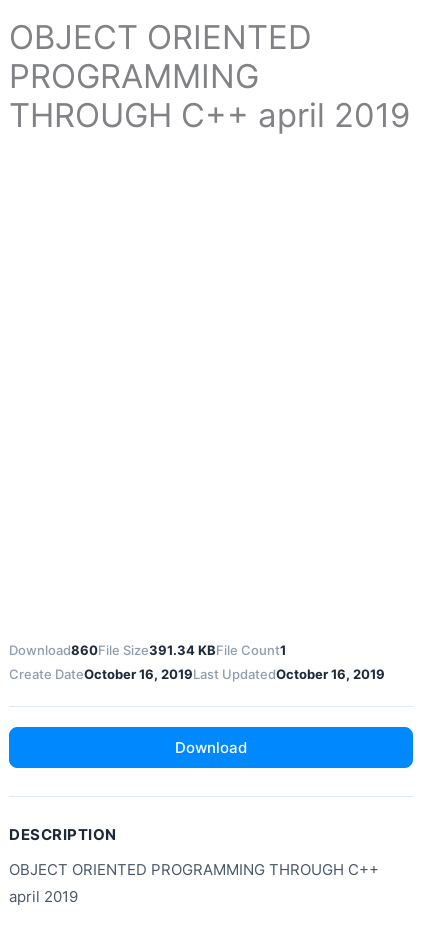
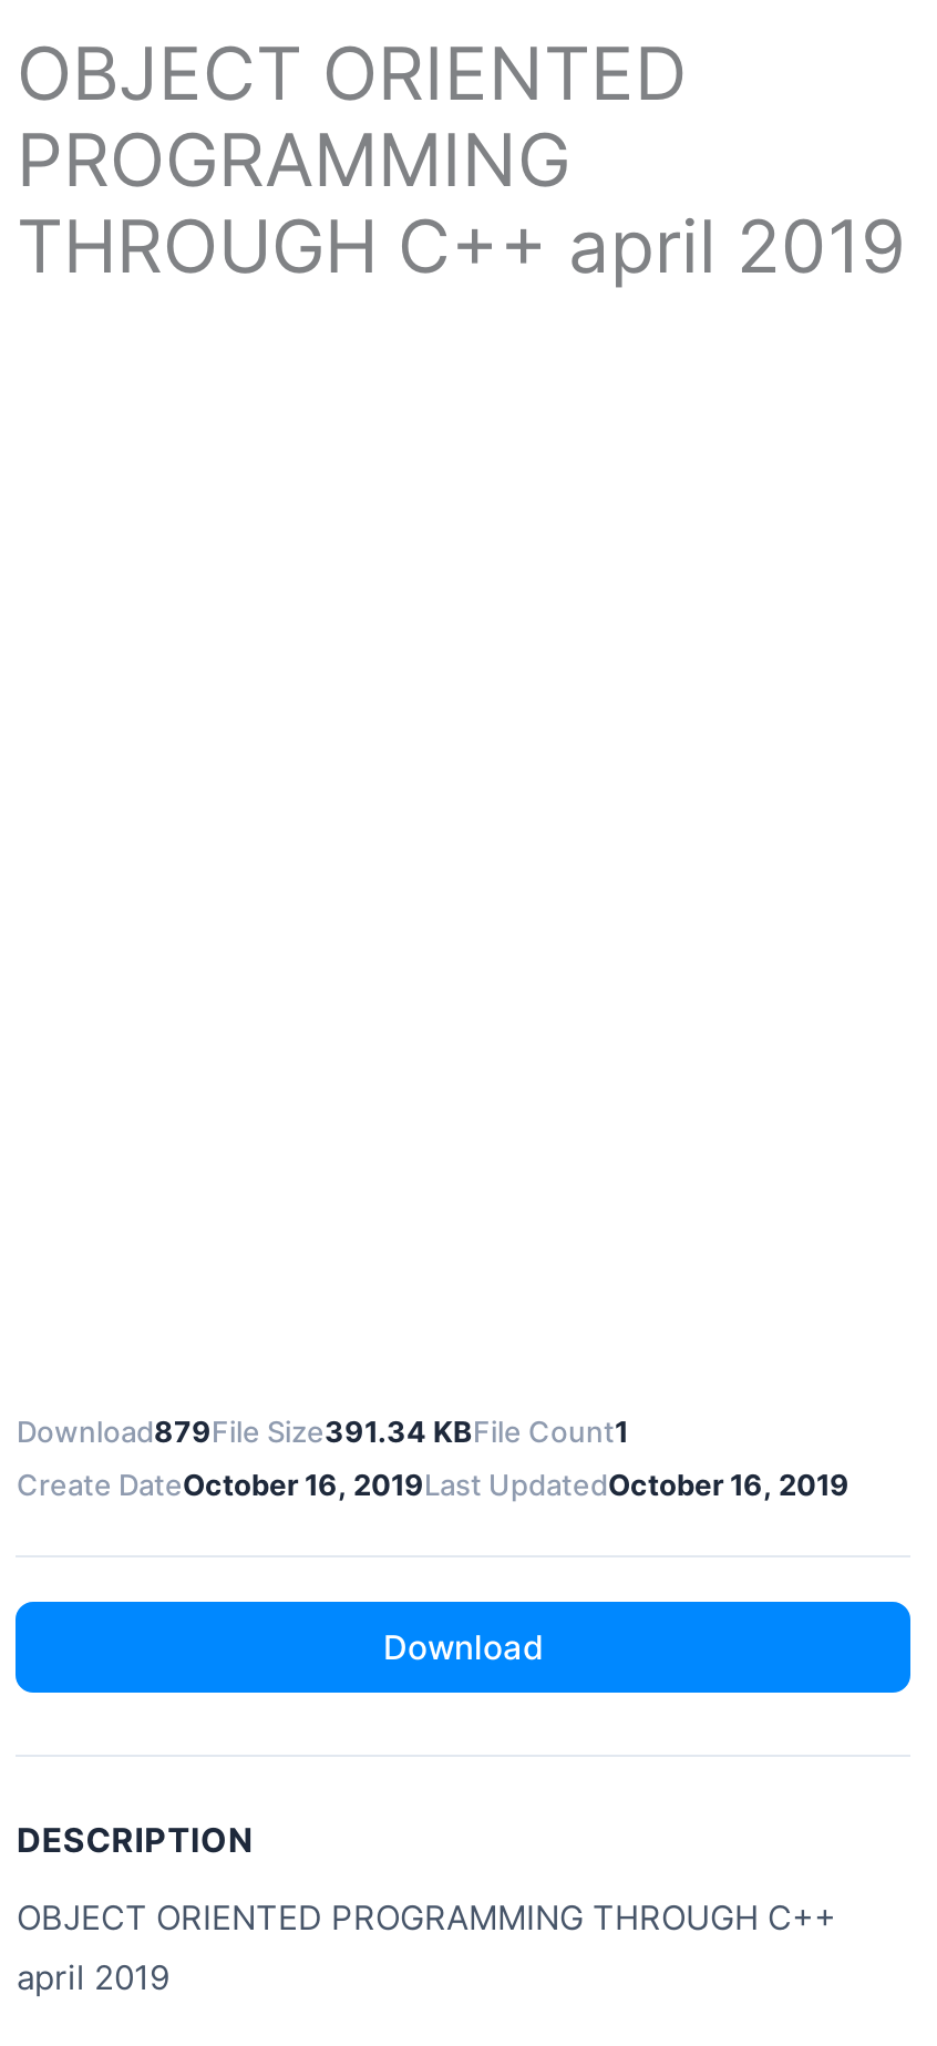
- Download860File Size391.34 KBFile Count1
+ Download879File Size391.34 KBFile Count1
